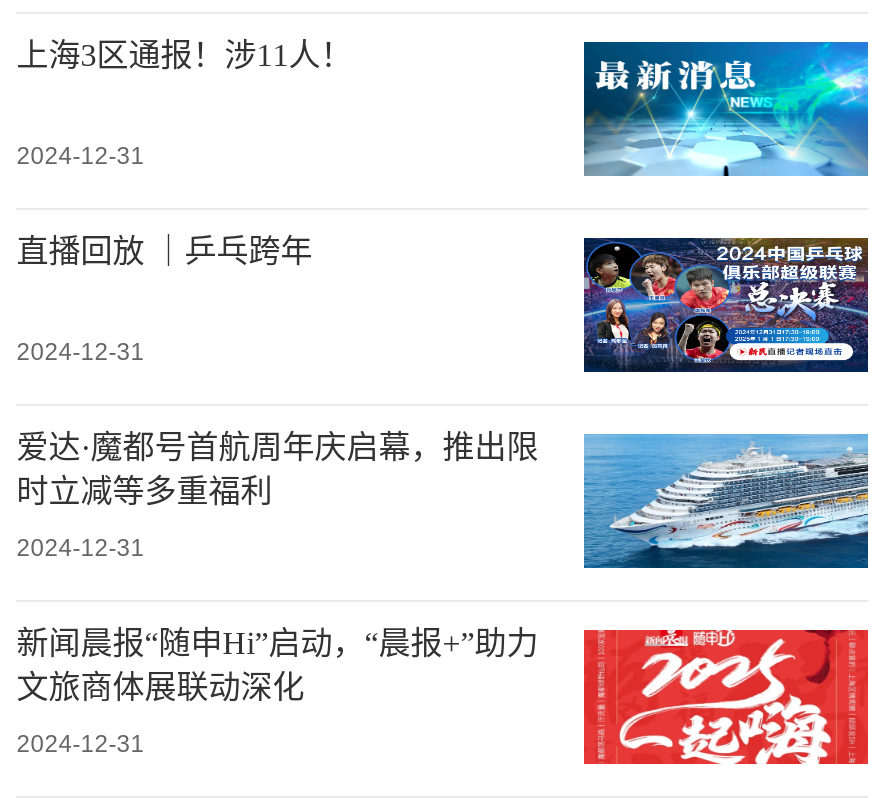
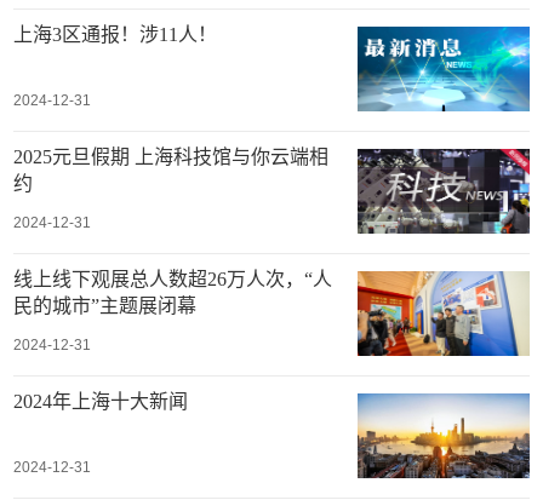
- 直播回放 ｜乒乓跨年
+ 2025元旦假期 上海科技馆与你云端相
+ 约

- [image]
+ [image]

- [image]
- 爱达·魔都号首航周年庆启幕，推出限
- 时立减等多重福利
+ [image]
+ 线上线下观展总人数超26万人次，“人
+ 民的城市”主题展闭幕

- 新闻晨报“随申Hi”启动，“晨报+”助力
- 文旅商体展联动深化
+ 2024年上海十大新闻

- [image]
+ [image]
